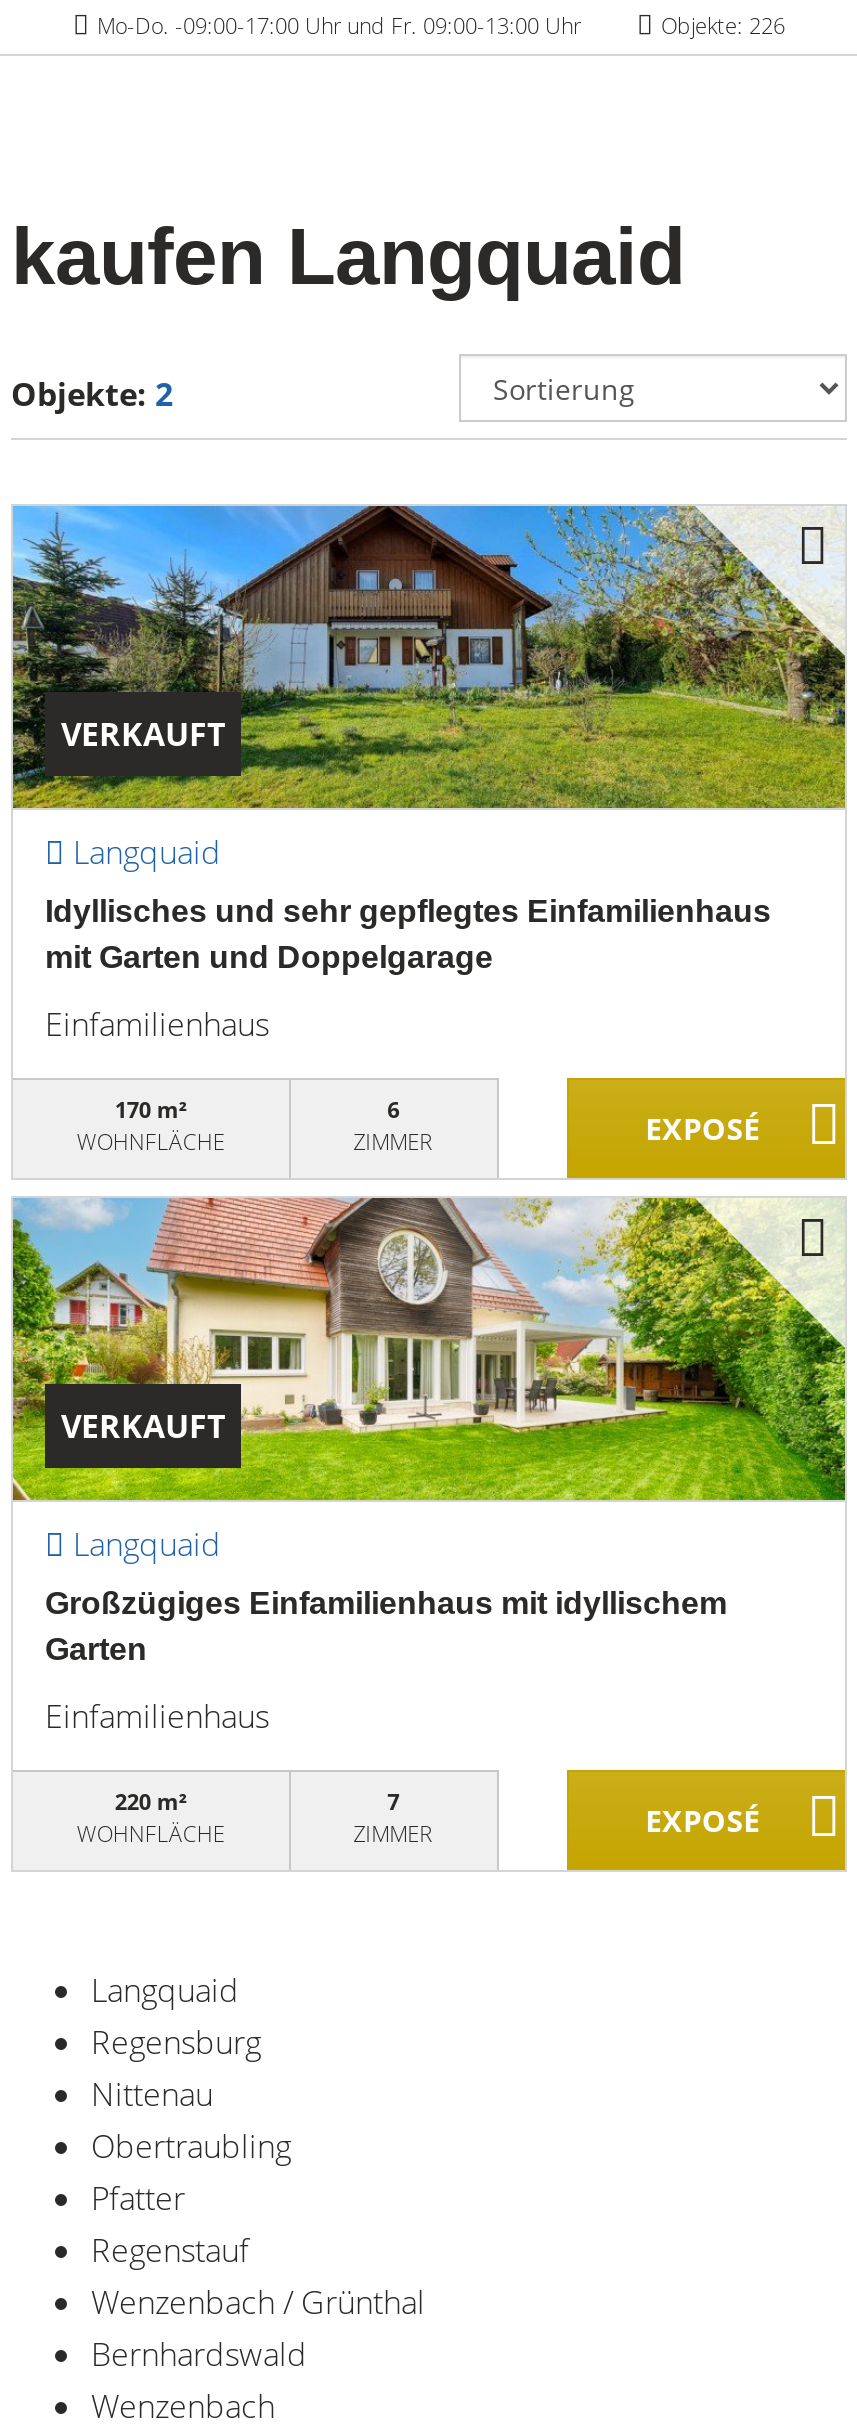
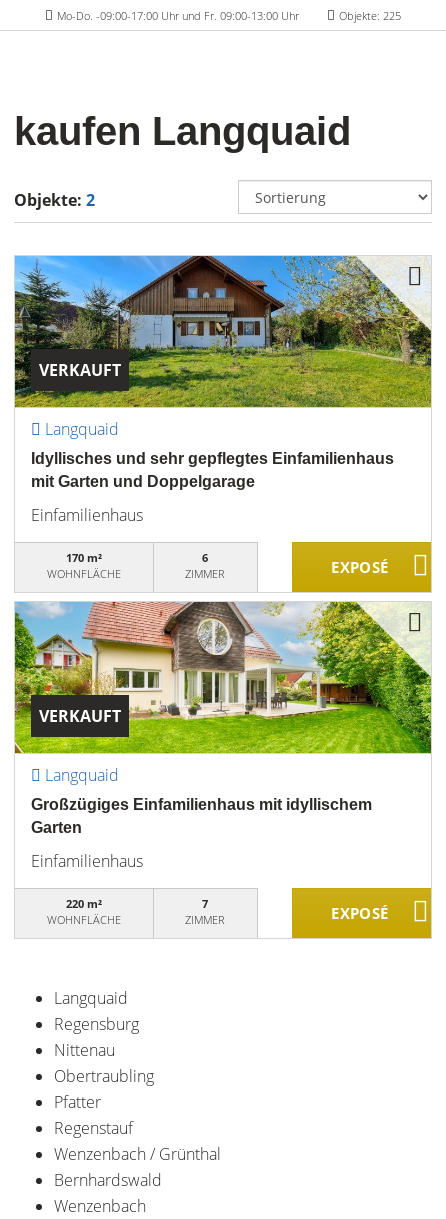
- Objekte: 226
+ Objekte: 225
